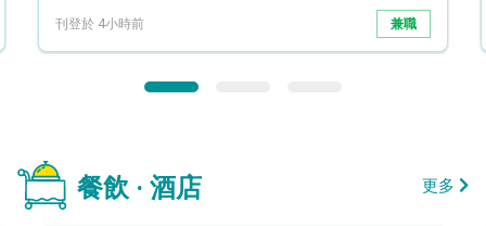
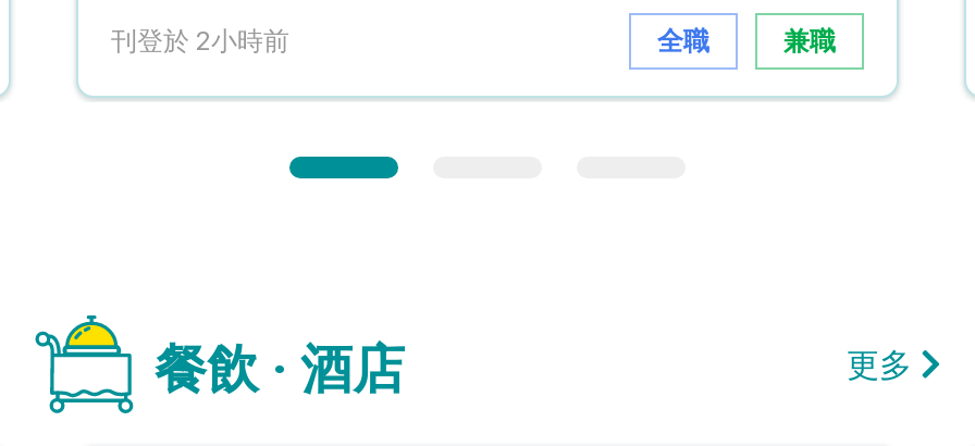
- 刊登於 4小時前
+ 刊登於 2小時前
+ 全職
